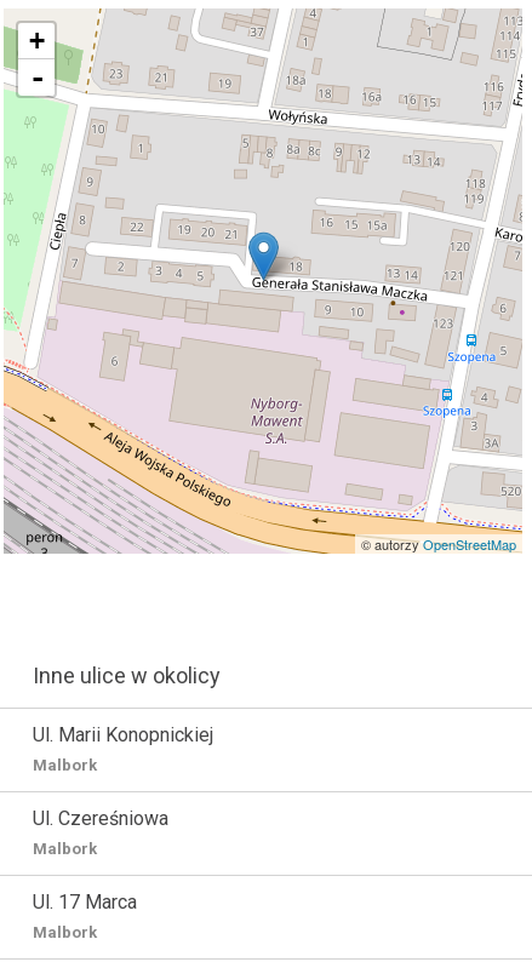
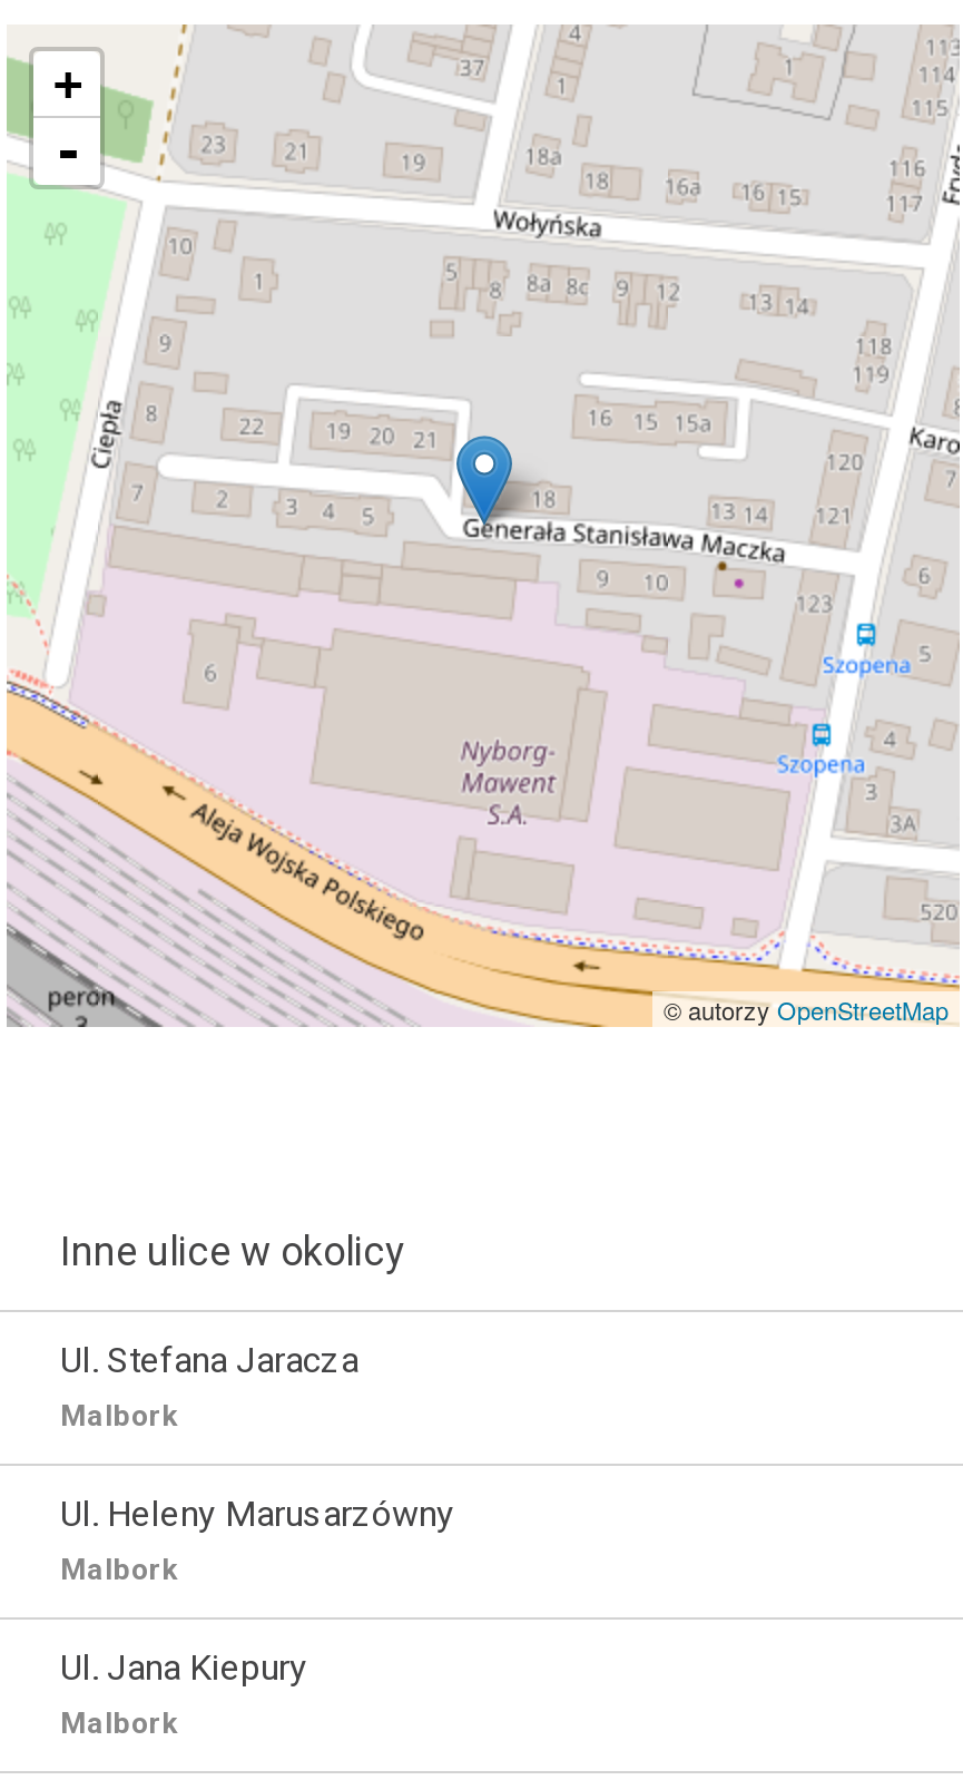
- Ul. Marii Konopnickiej
+ Ul. Stefana Jaracza

- Ul. Czereśniowa
+ Ul. Heleny Marusarzówny

- Ul. 17 Marca
+ Ul. Jana Kiepury
